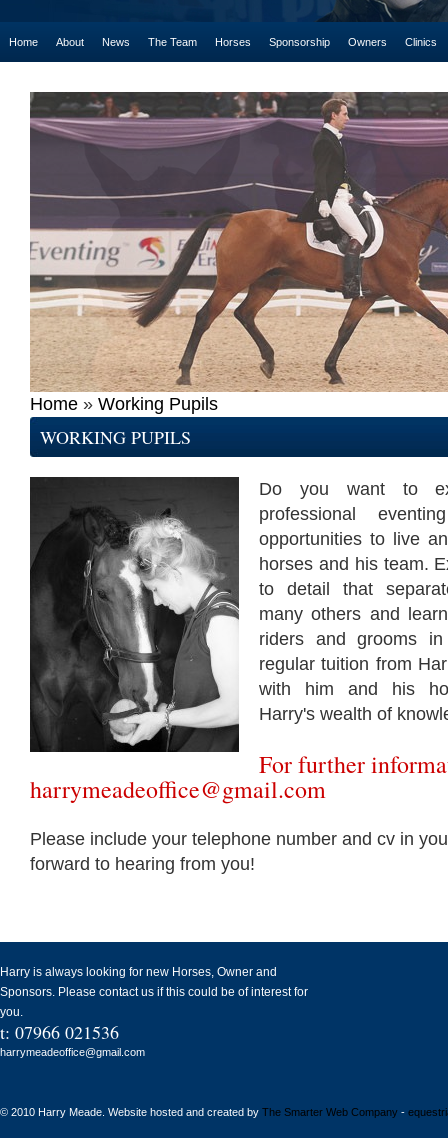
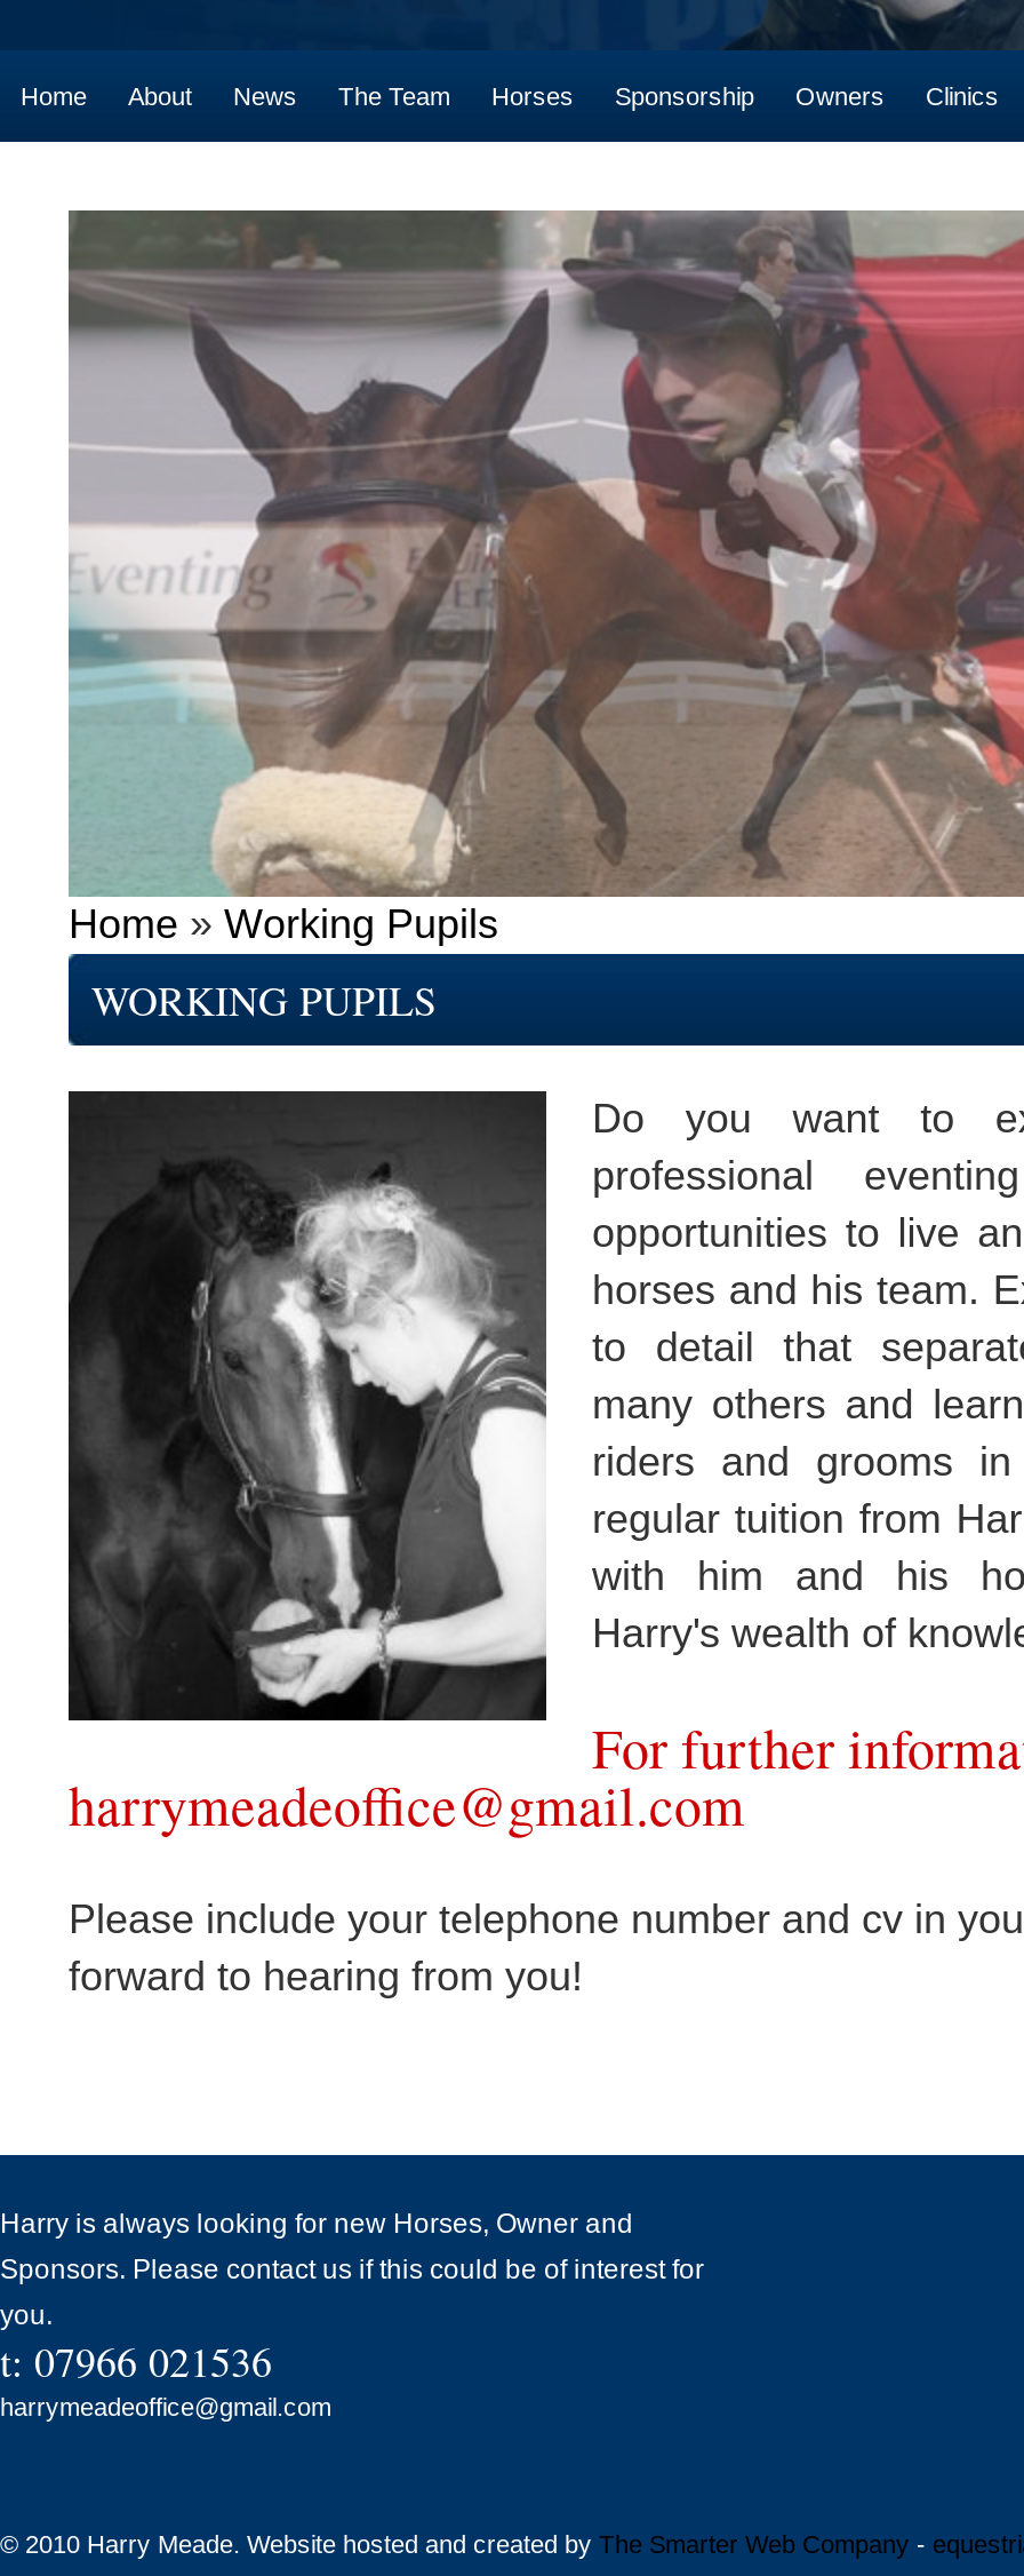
- [image]
+ [image]
